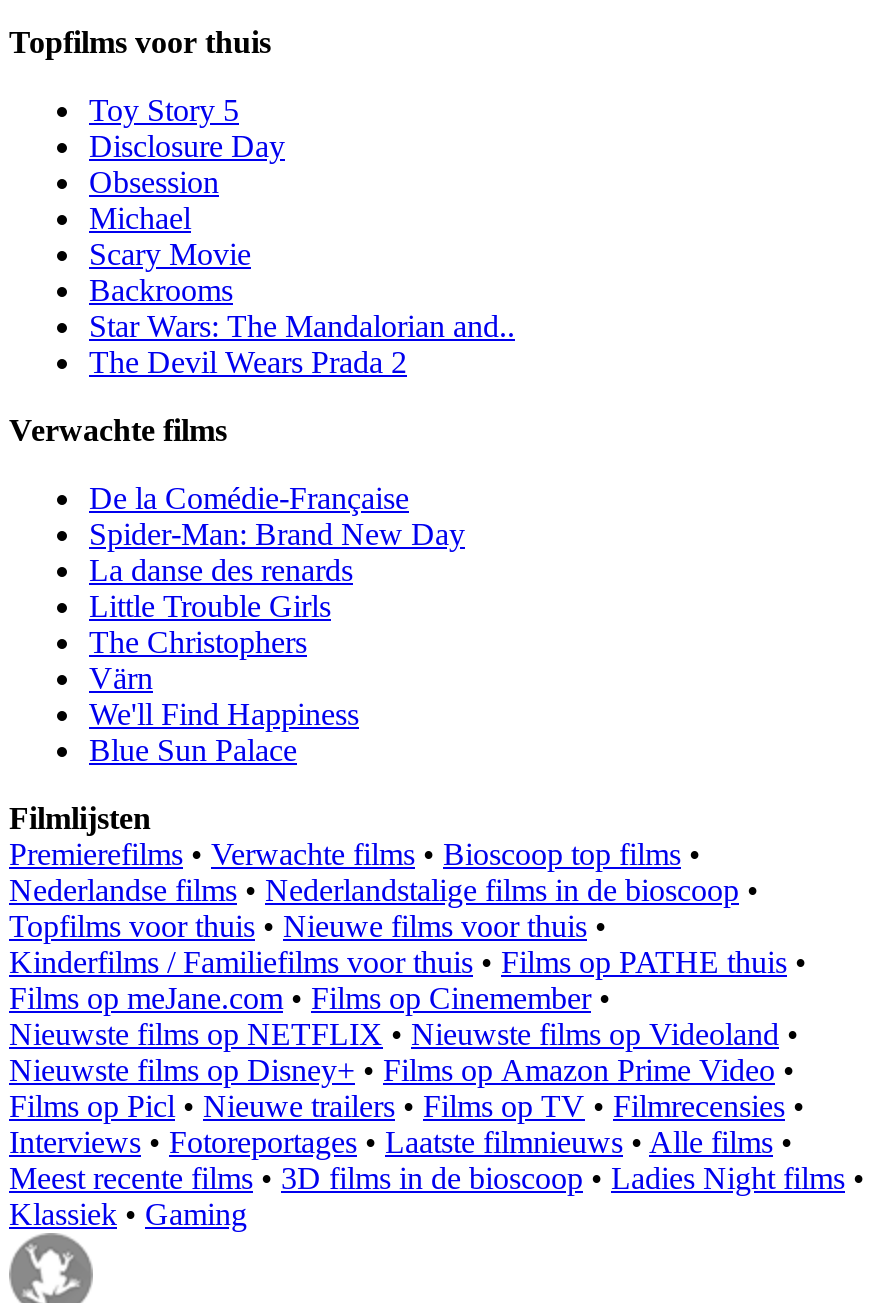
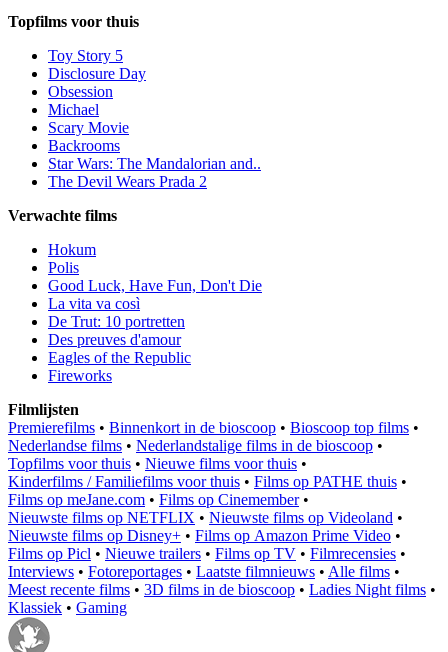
- De la Comédie-Française
- Spider-Man: Brand New Day
- La danse des renards
- Little Trouble Girls
- The Christophers
- Värn
- We'll Find Happiness
- Blue Sun Palace
+ Hokum
+ Polis
+ Good Luck, Have Fun, Don't Die
+ La vita va così
+ De Trut: 10 portretten
+ Des preuves d'amour
+ Eagles of the Republic
+ Fireworks

- Premierefilms • Verwachte films • Bioscoop top films •
+ Premierefilms • Binnenkort in de bioscoop • Bioscoop top films •
